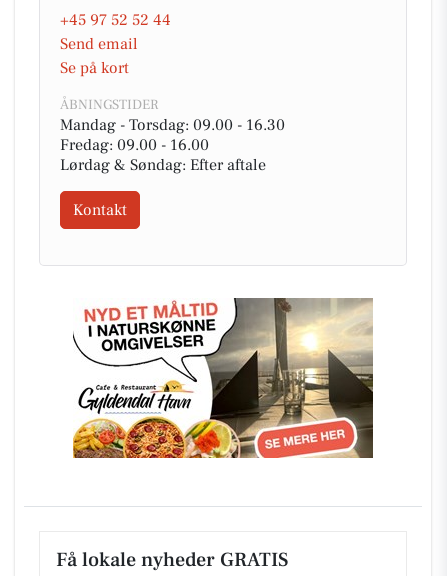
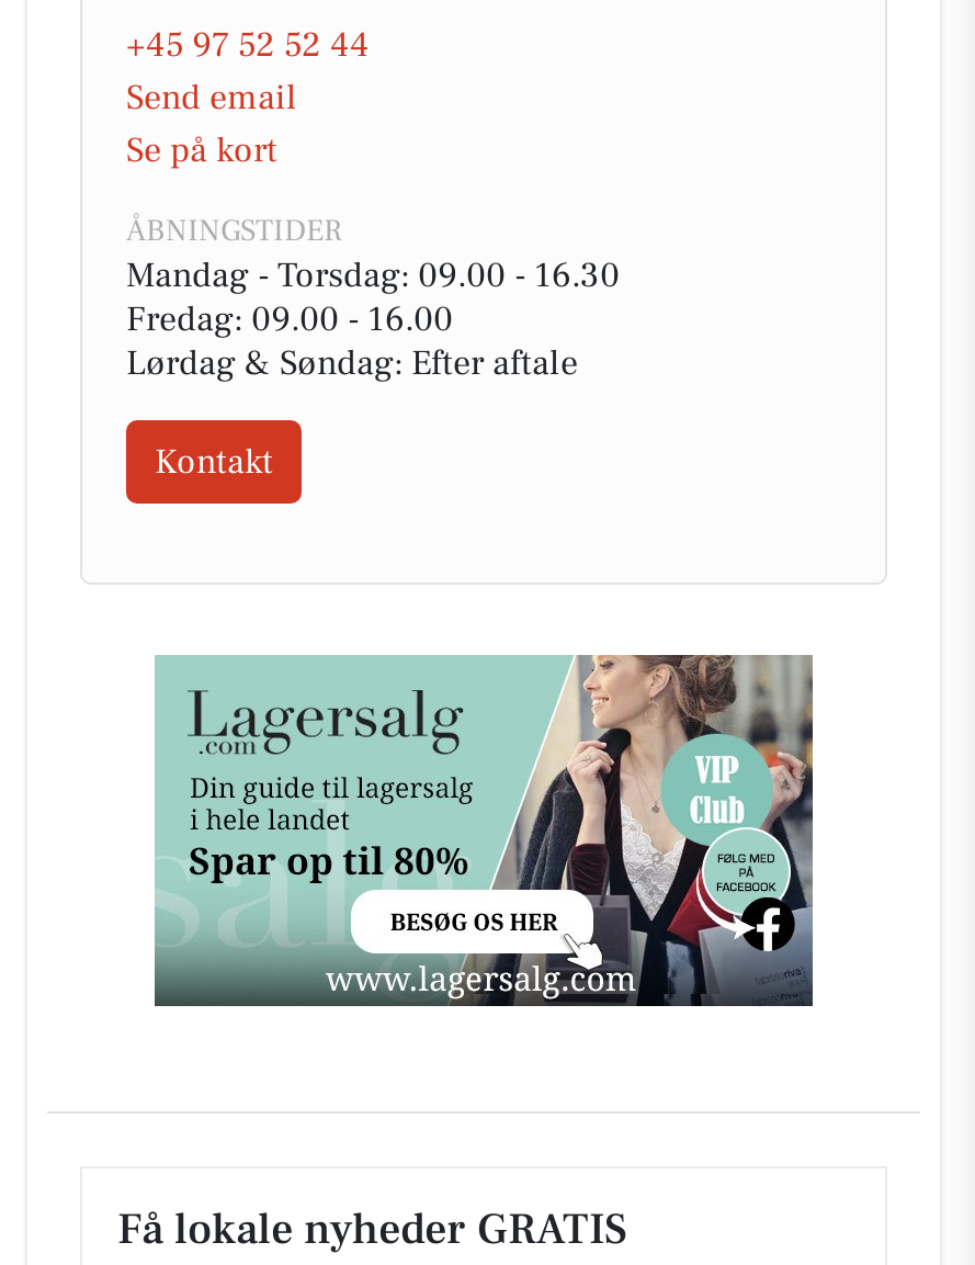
- [image]
+ [image]
